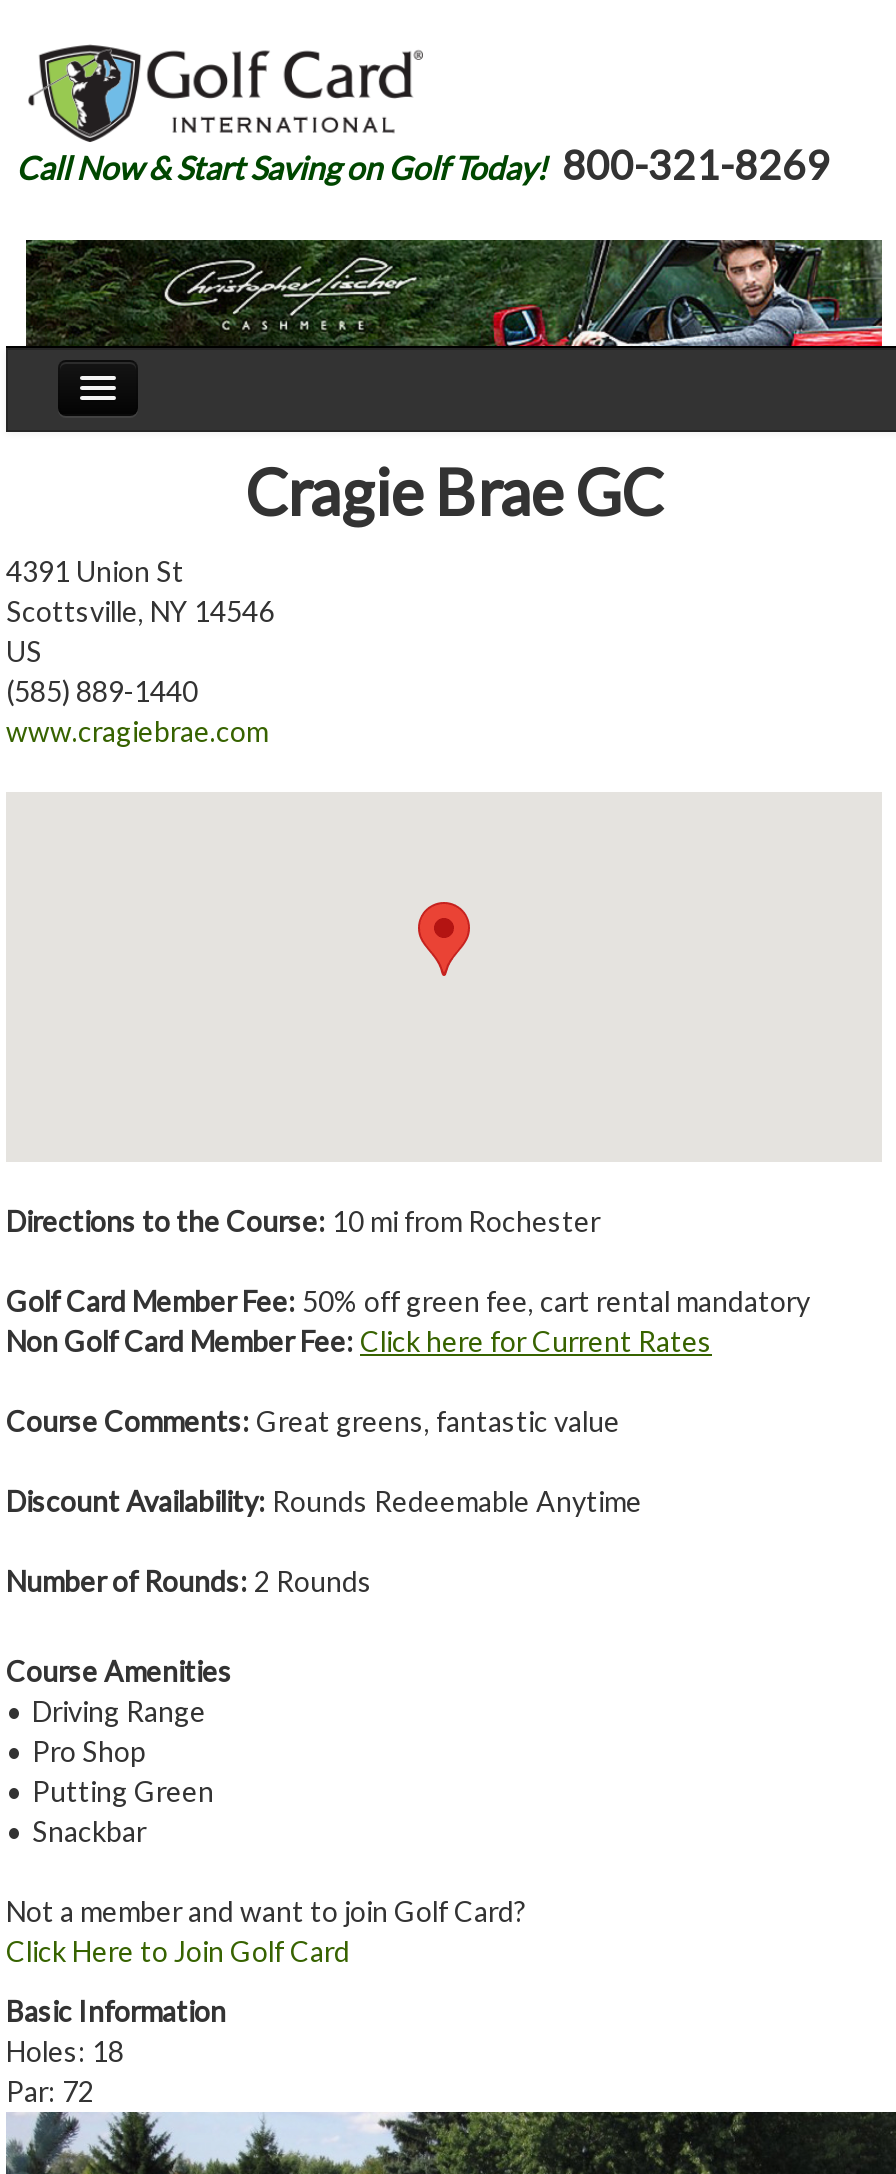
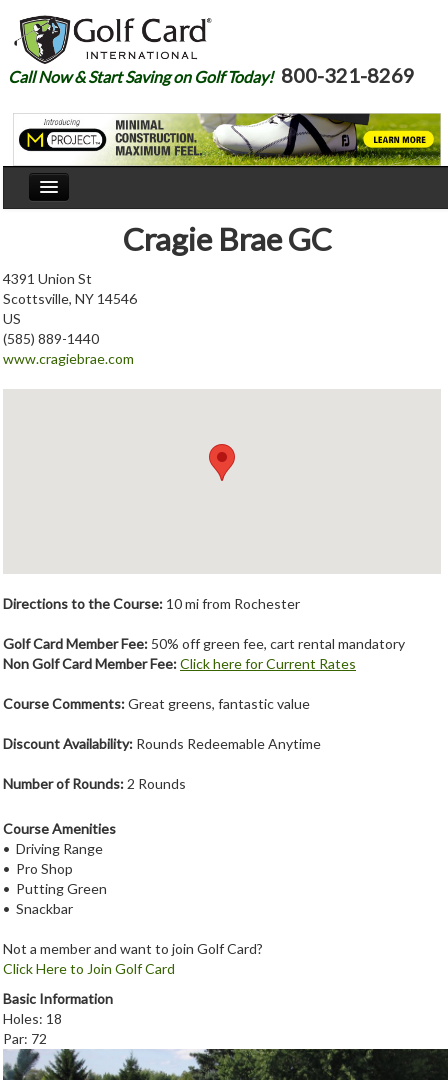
- [image]
+ [image]
